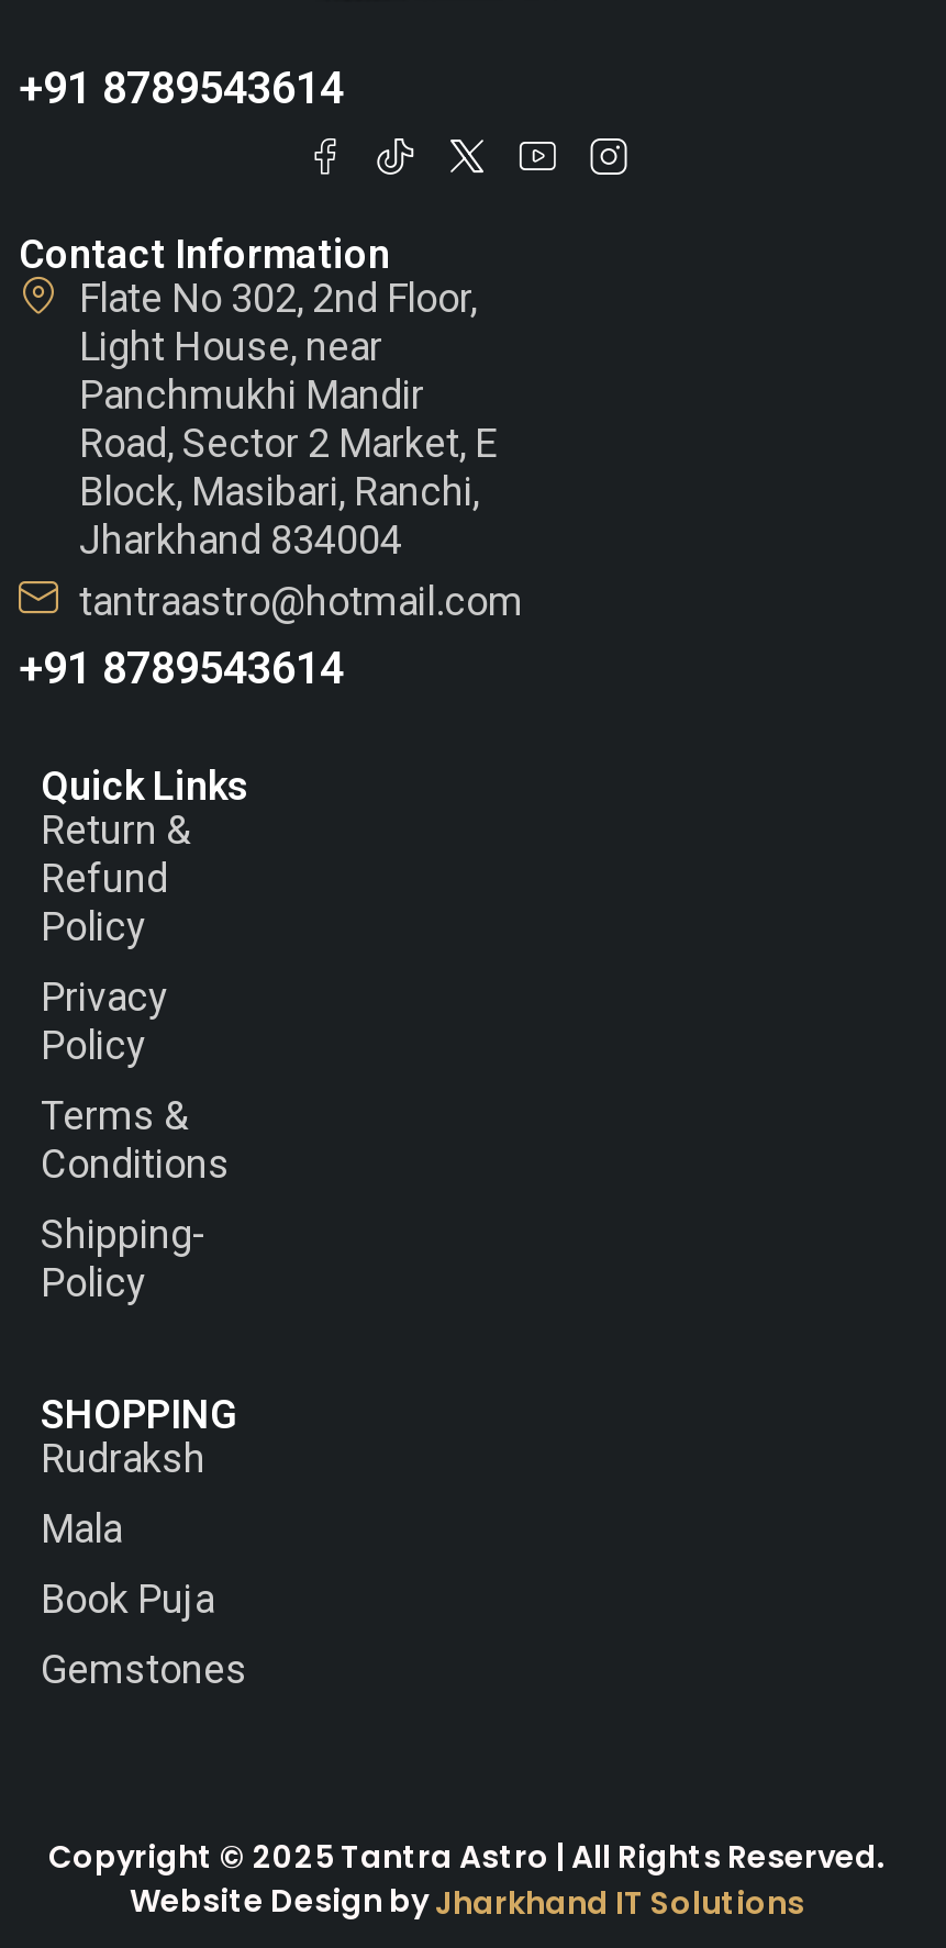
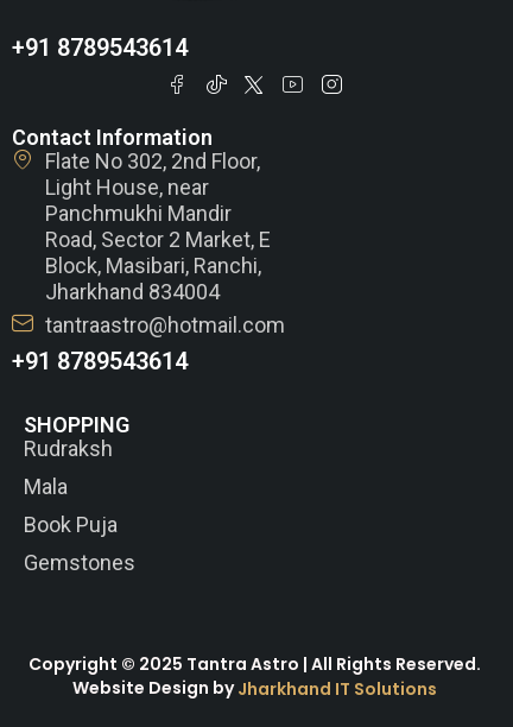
- Quick Links
- Return &
- Refund
- Policy
- Privacy
- Policy
- Terms &
- Conditions
- Shipping-
- Policy
